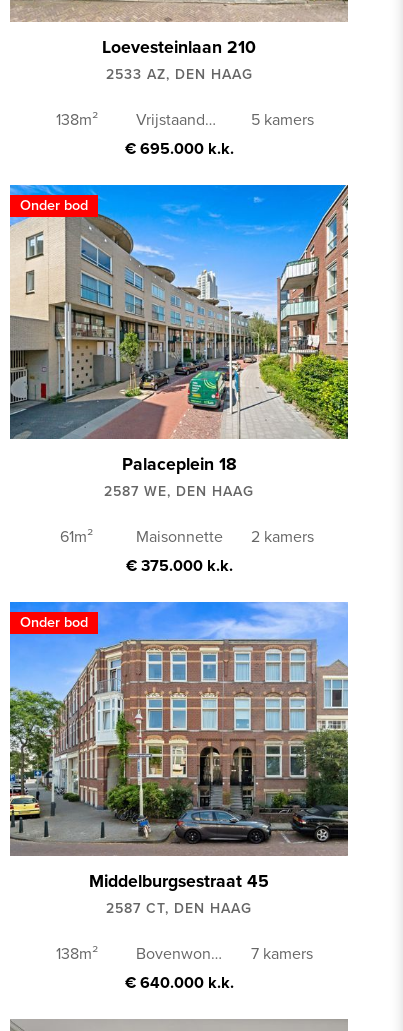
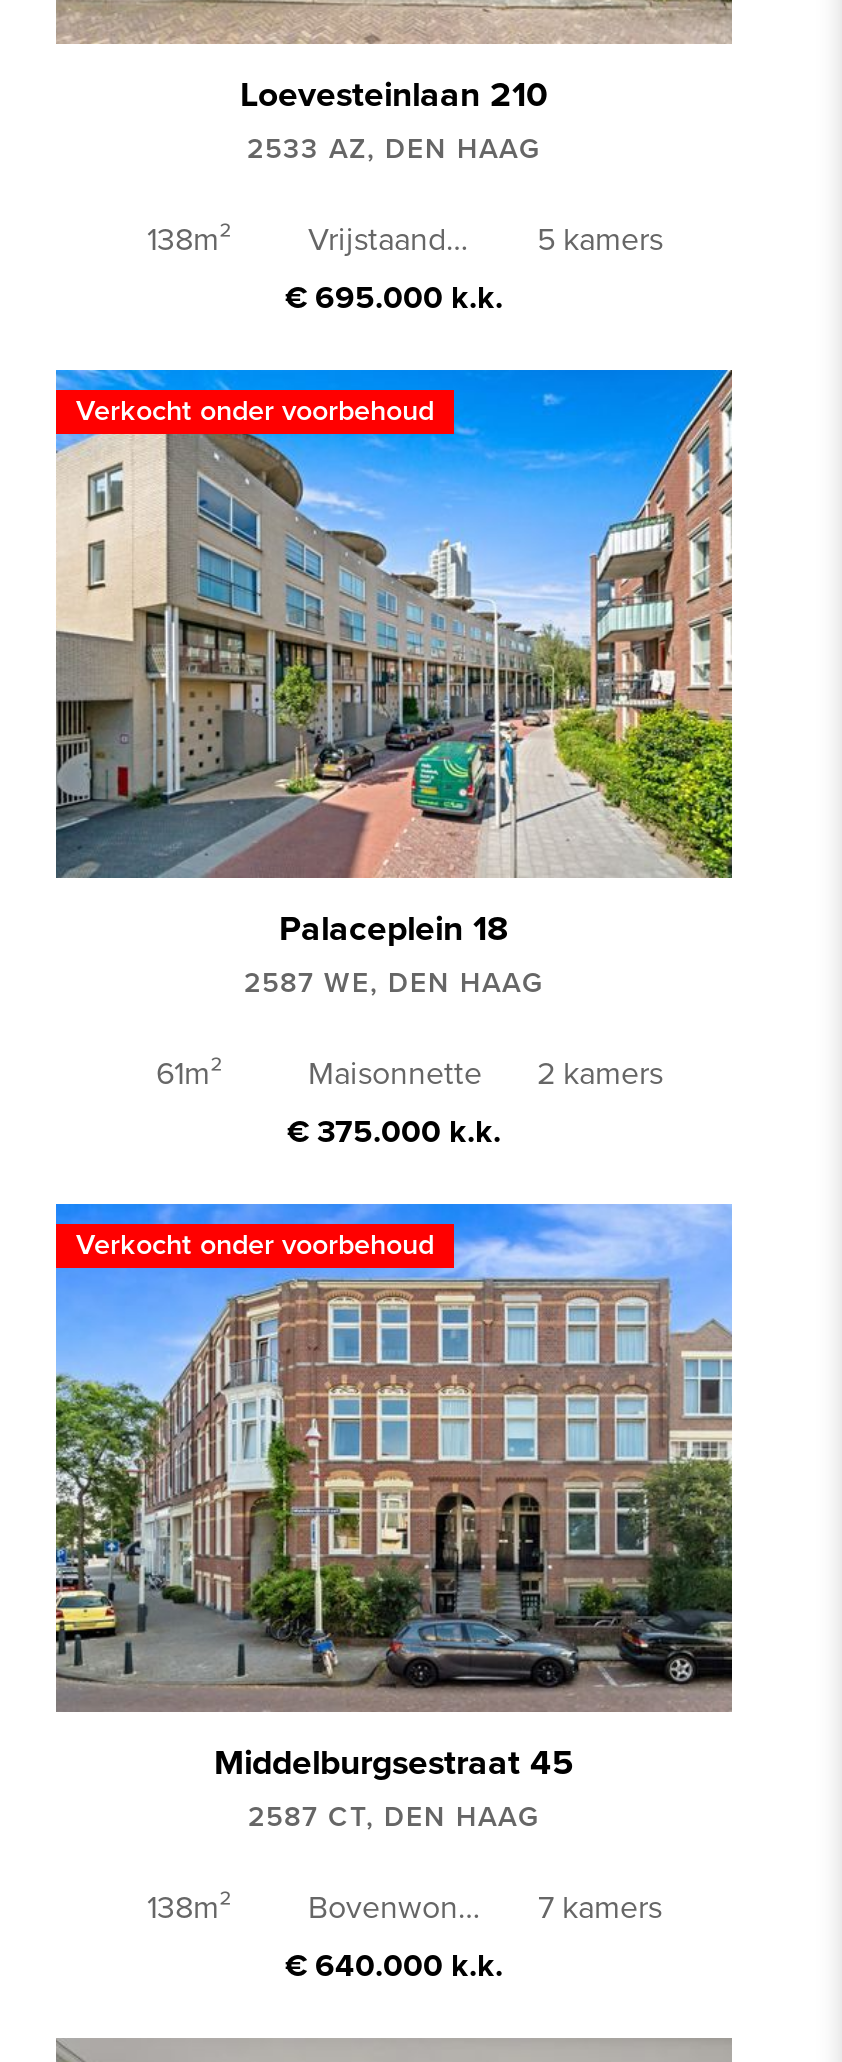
- Onder bod
+ Verkocht onder voorbehoud

- Onder bod
+ Verkocht onder voorbehoud
